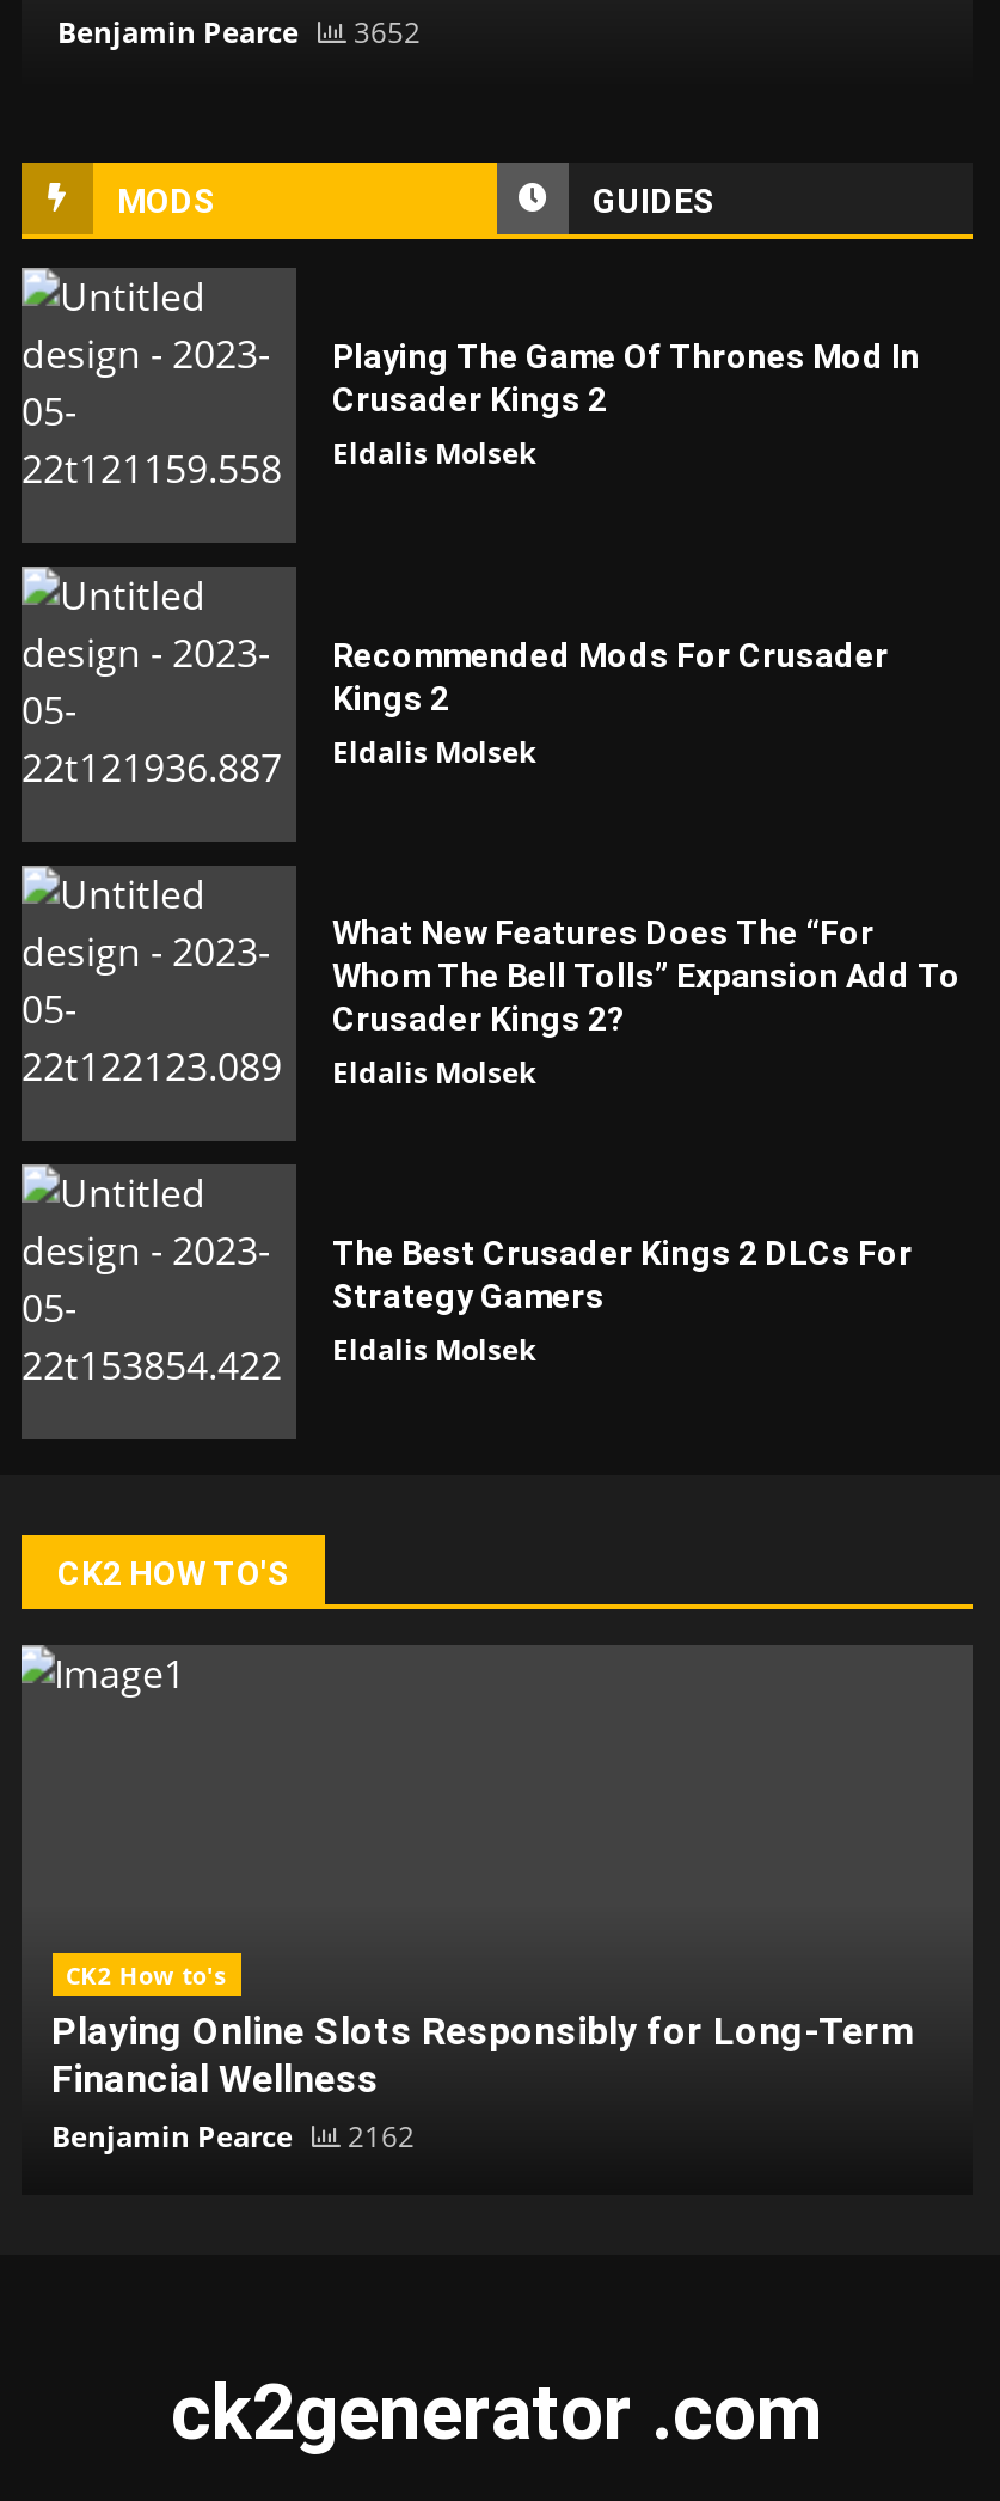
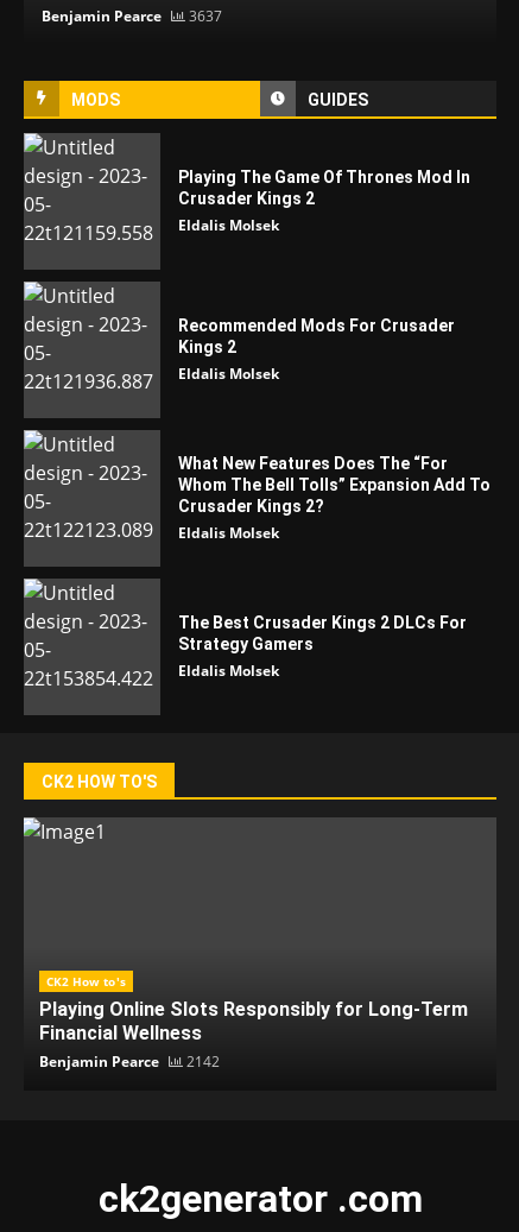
- Benjamin Pearce 3652
+ Benjamin Pearce 3637

- Benjamin Pearce 2162
+ Benjamin Pearce 2142
